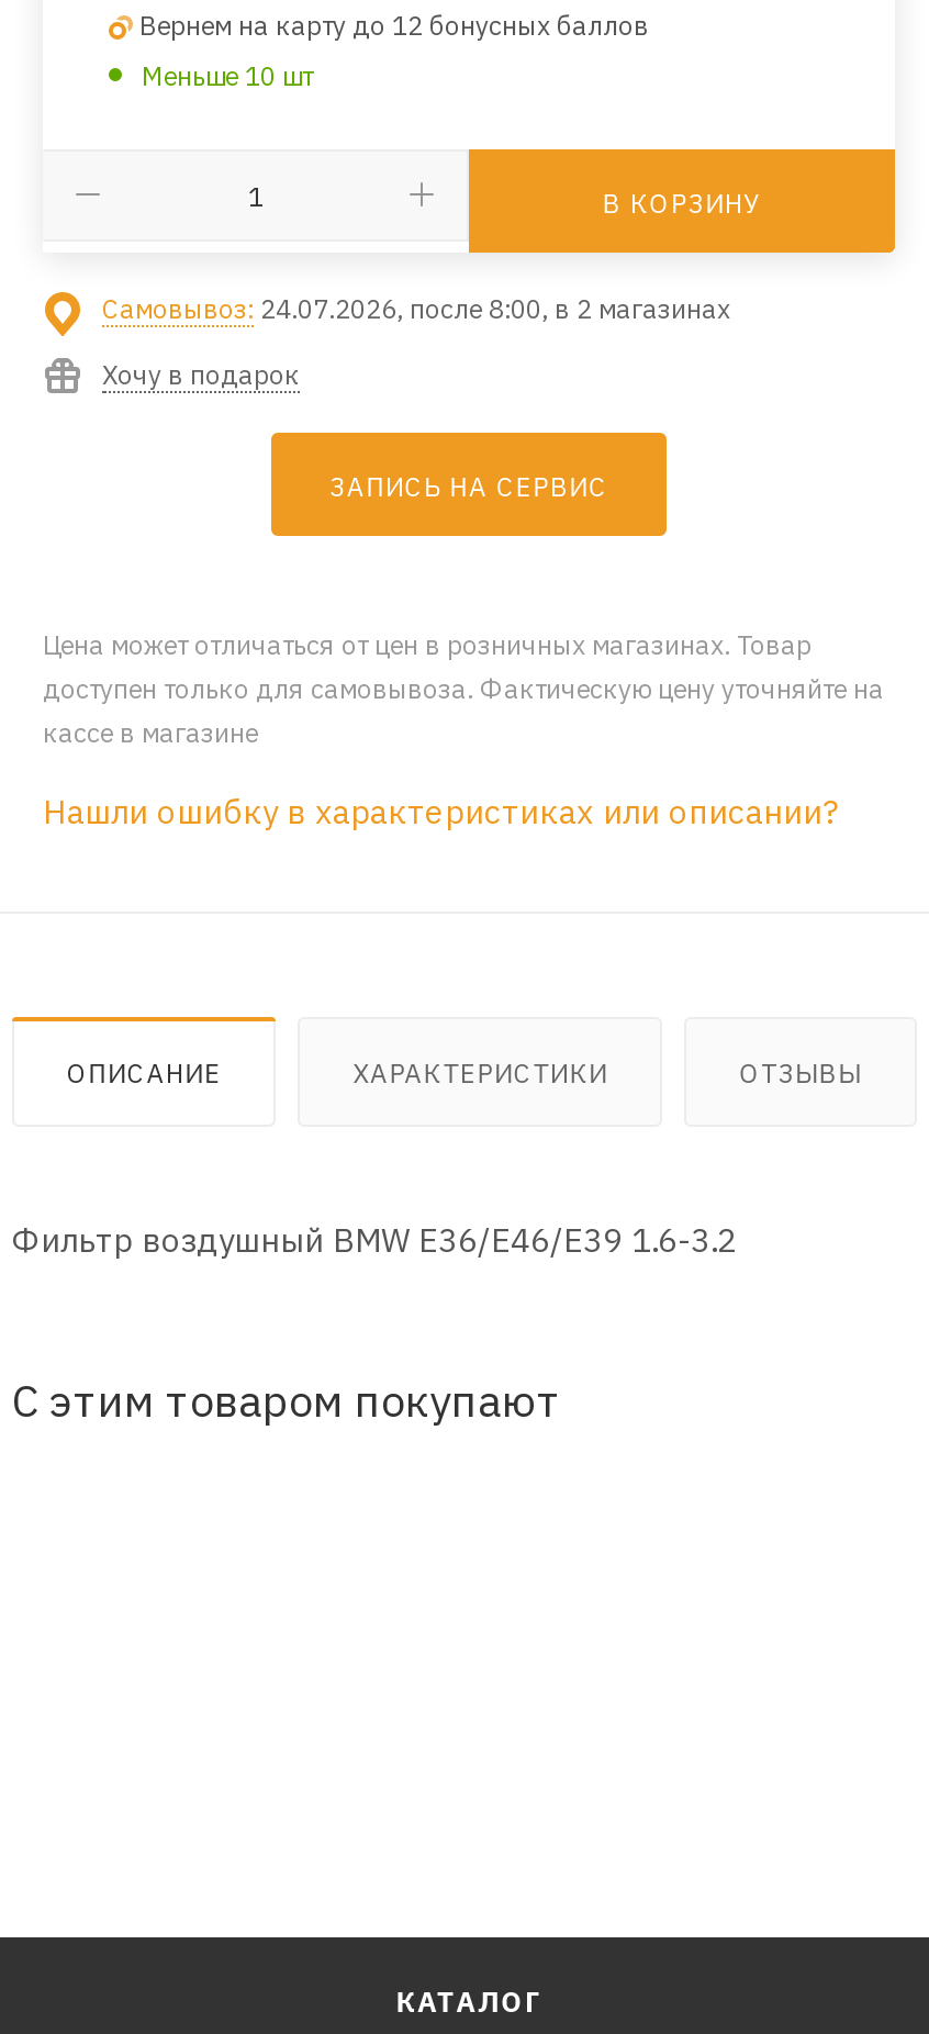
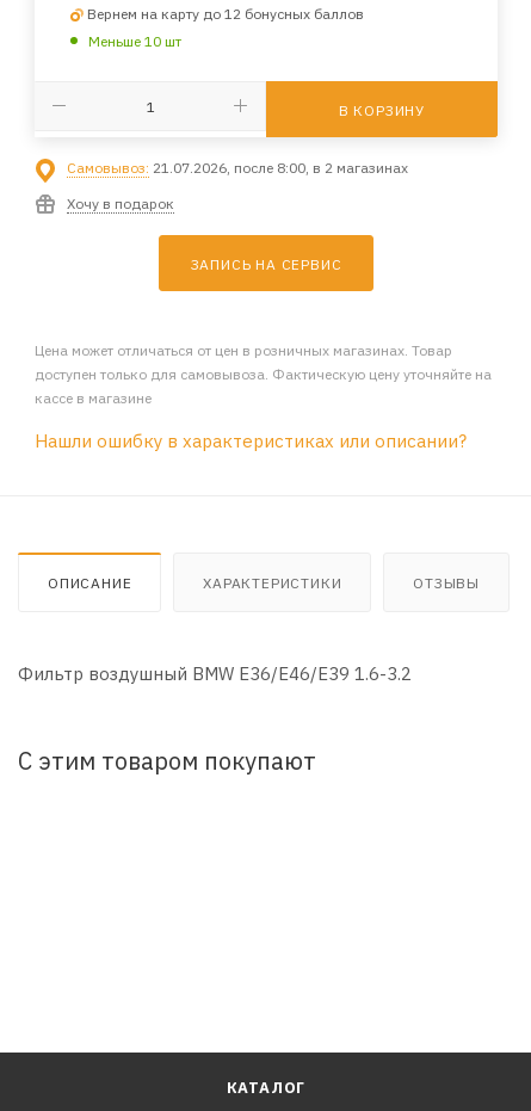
- Самовывоз: 24.07.2026, после 8:00, в 2 магазинах
+ Самовывоз: 21.07.2026, после 8:00, в 2 магазинах
